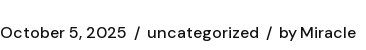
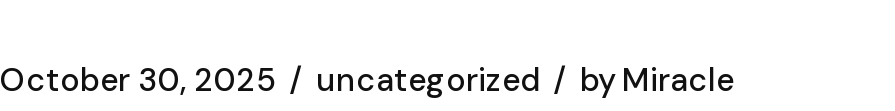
- October 5, 2025 uncategorized by Miracle
+ October 30, 2025 uncategorized by Miracle
